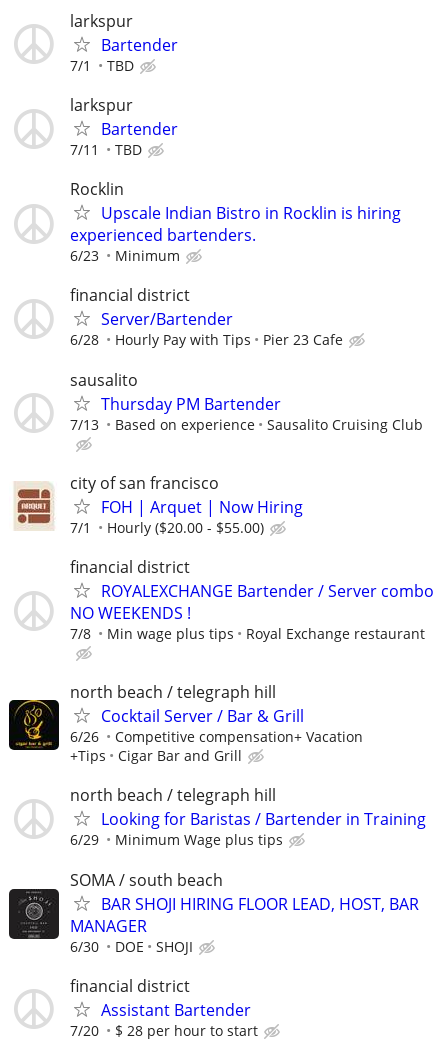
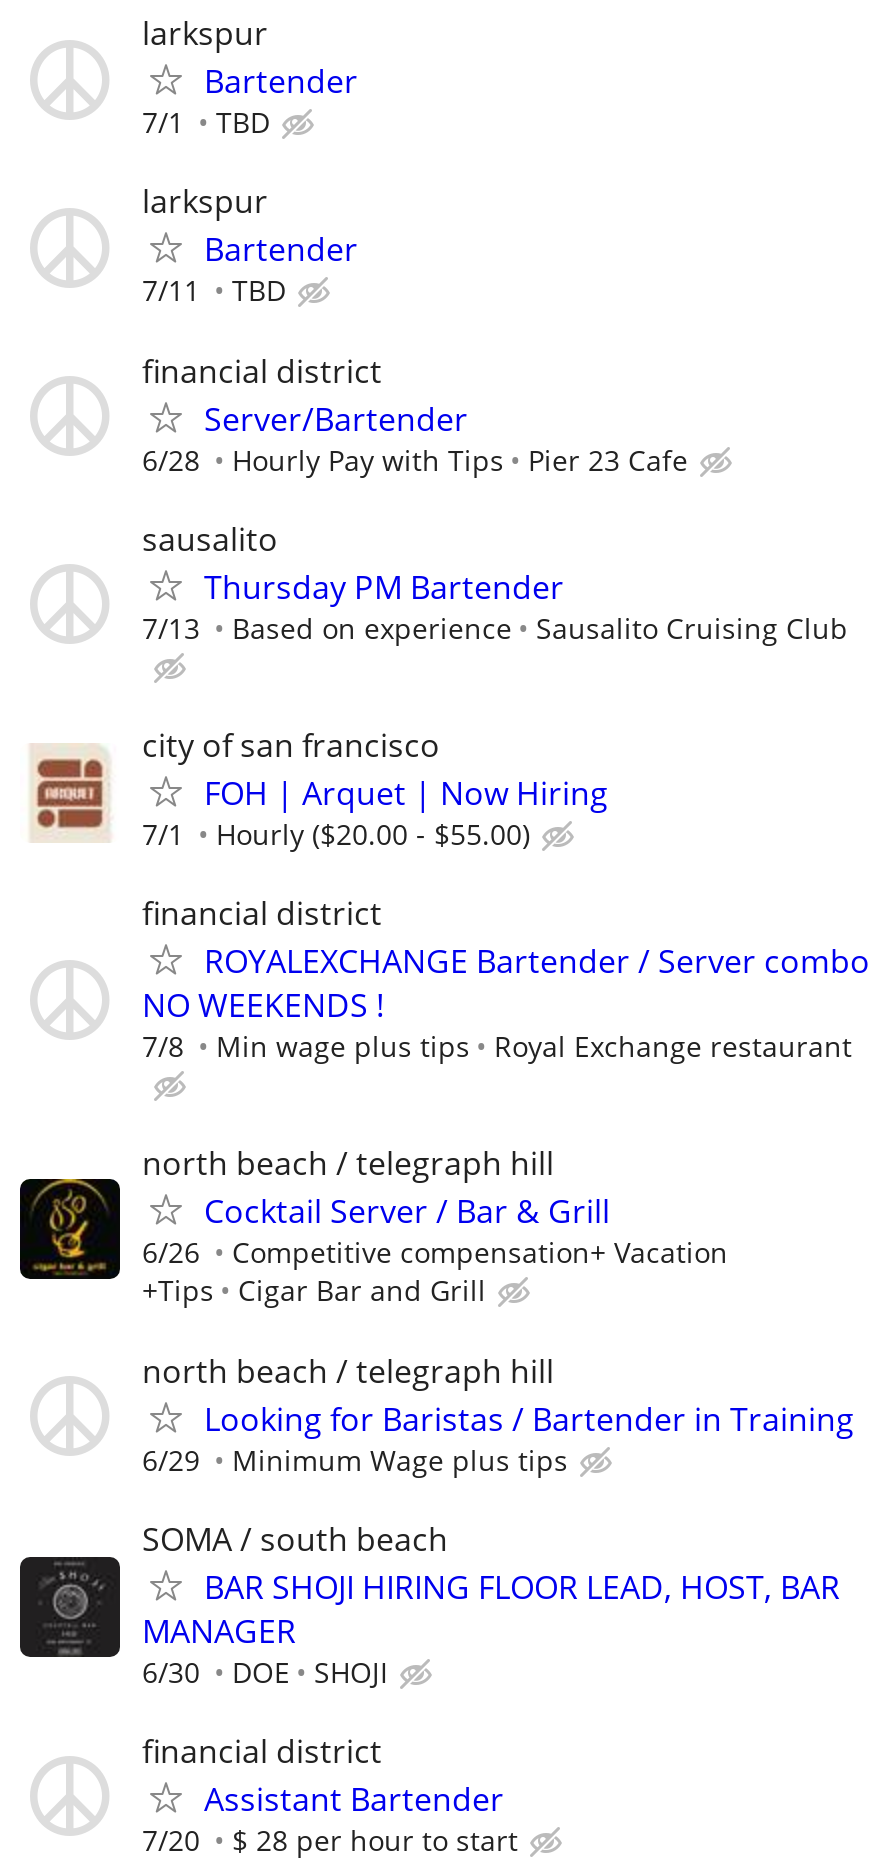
- Rocklin
- Upscale Indian Bistro in Rocklin is hiring
- experienced bartenders.
- 6/23
- Minimum
